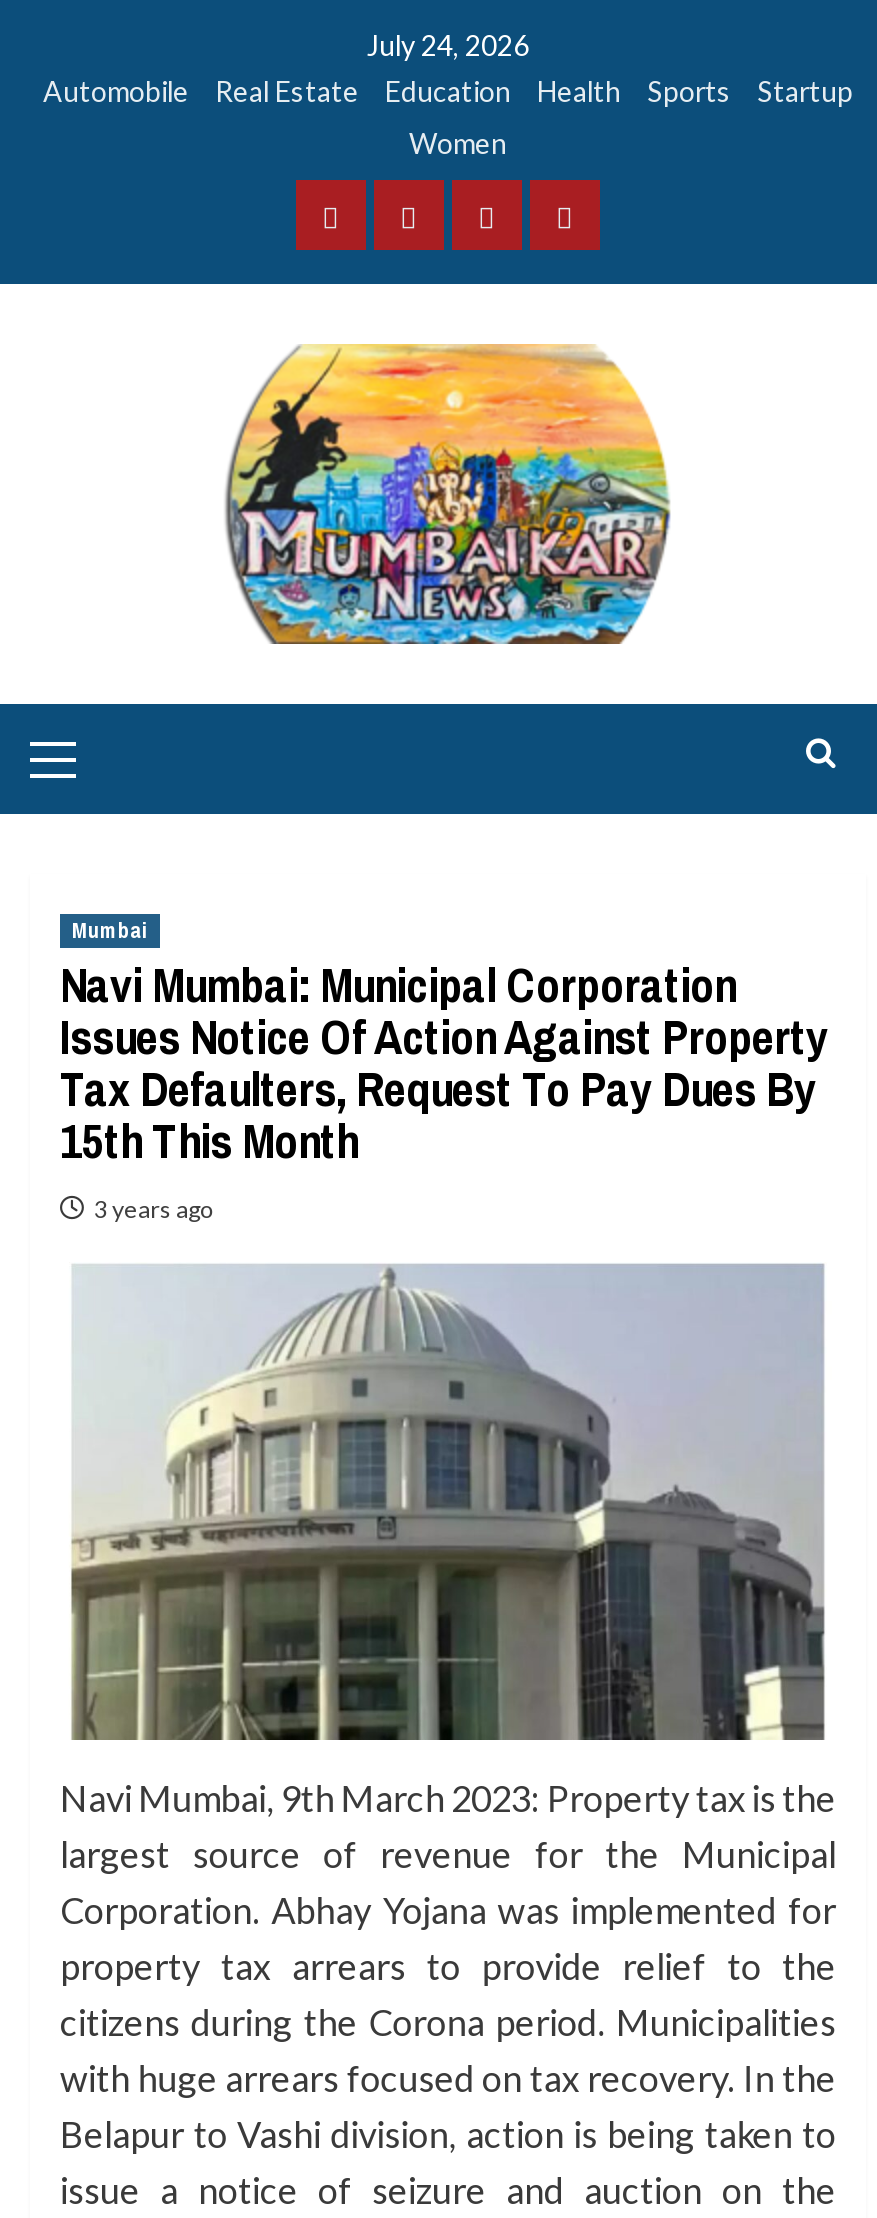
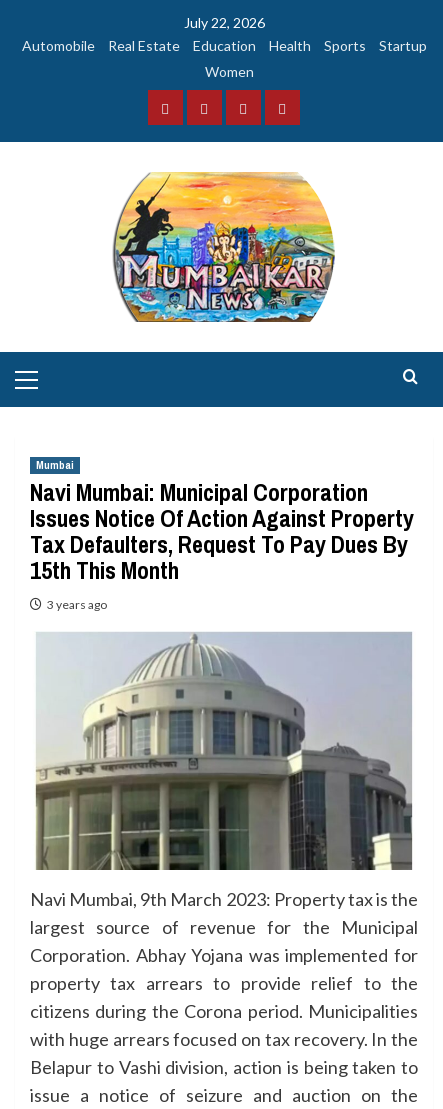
- July 24, 2026
+ July 22, 2026
